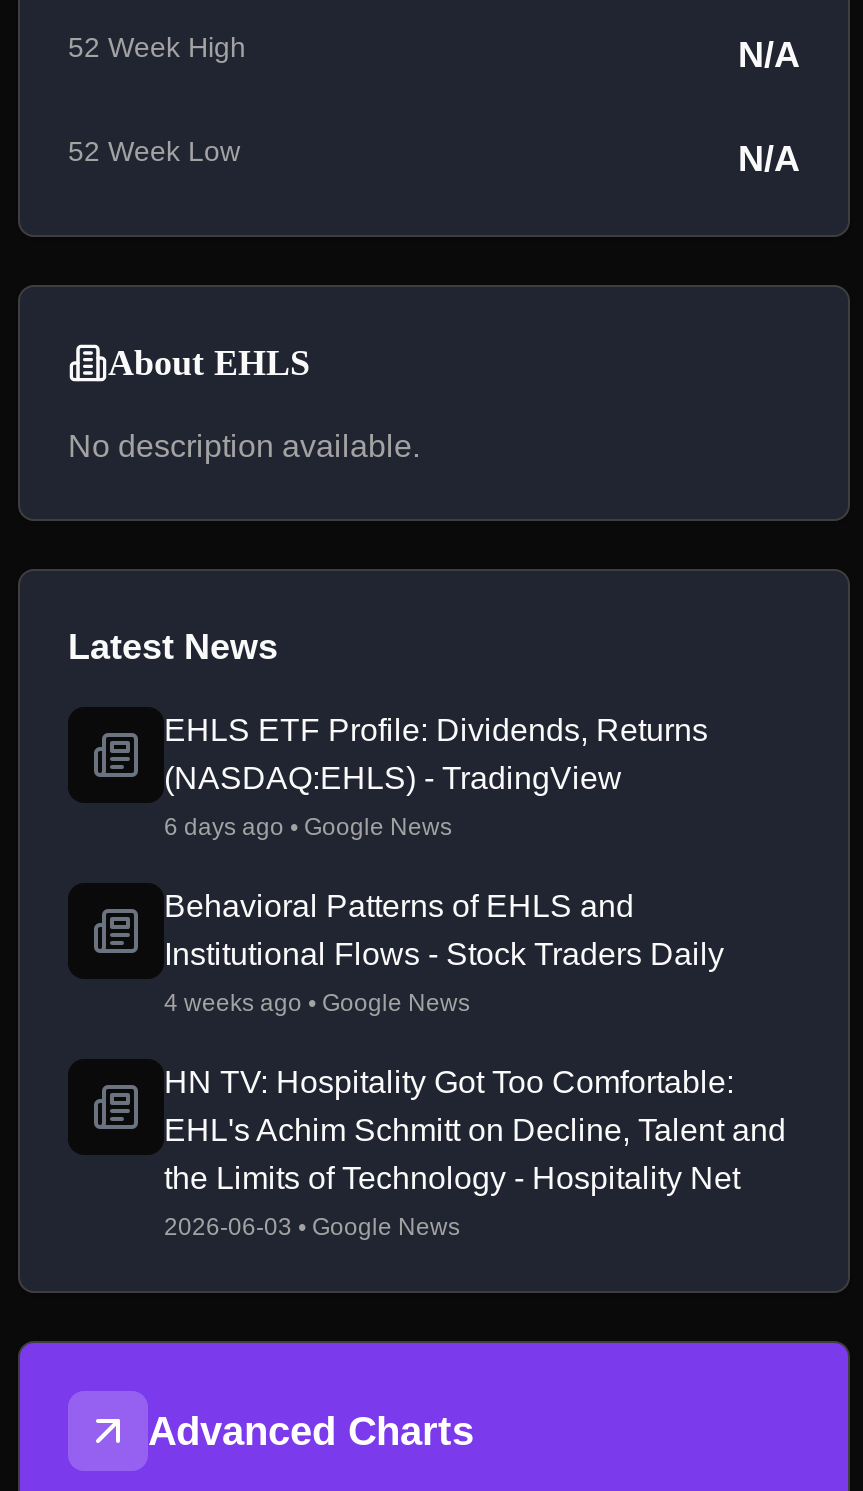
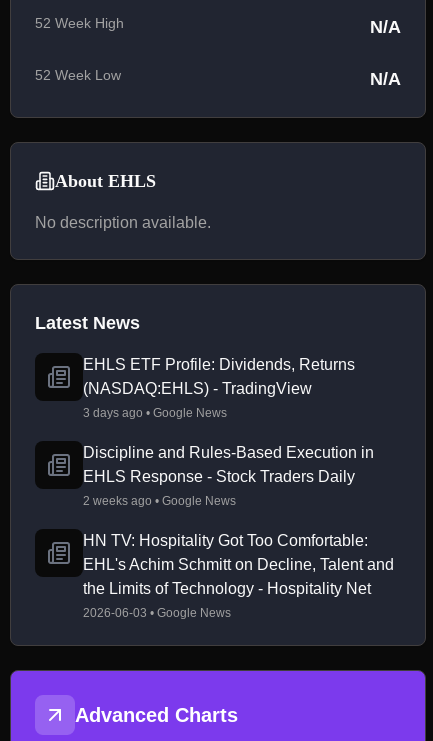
- 6 days ago • Google News
+ 3 days ago • Google News

- Behavioral Patterns of EHLS and
- Institutional Flows - Stock Traders Daily
+ Discipline and Rules-Based Execution in
+ EHLS Response - Stock Traders Daily

- 4 weeks ago • Google News
+ 2 weeks ago • Google News
